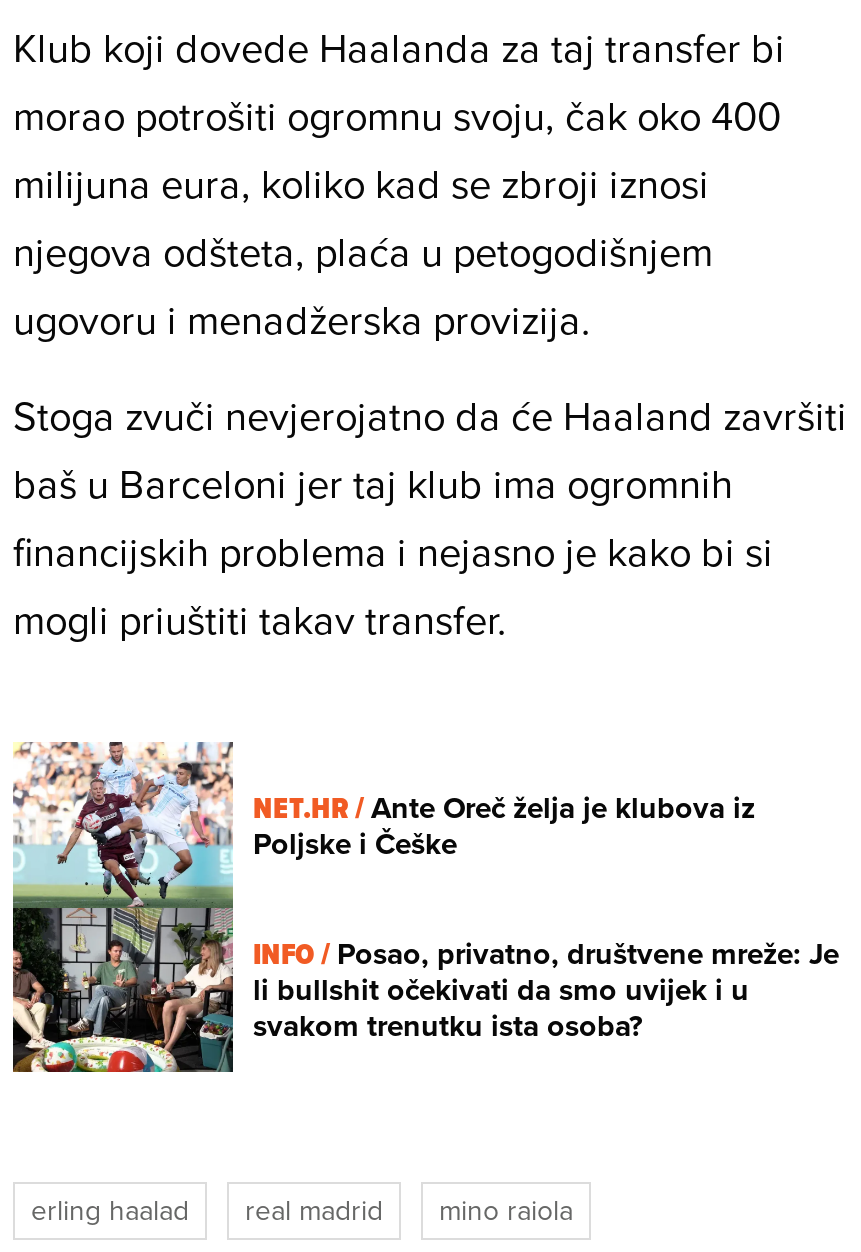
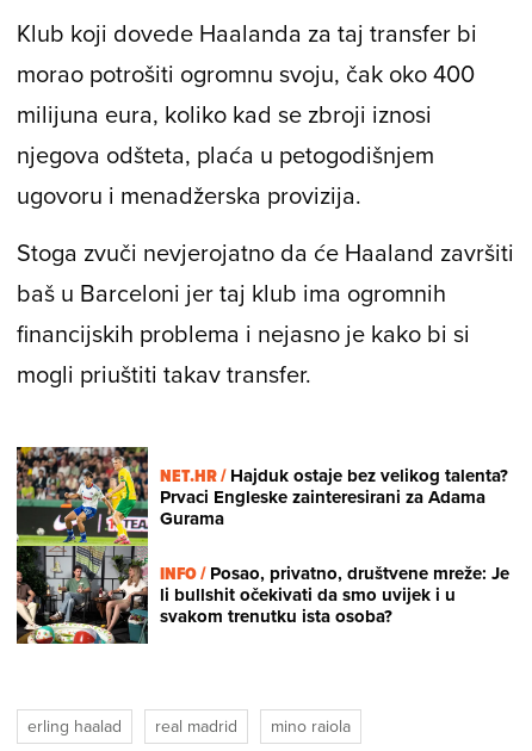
- [image]
- NET.HR /Ante Oreč želja je klubova iz
- Poljske i Češke
+ [image]
+ NET.HR / Hajduk ostaje bez velikog talenta?
+ Prvaci Engleske zainteresirani za Adama
+ Gurama
